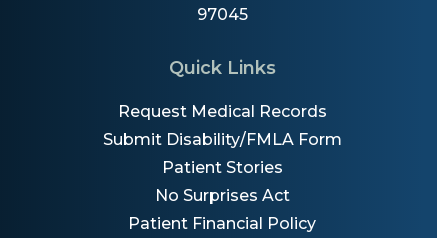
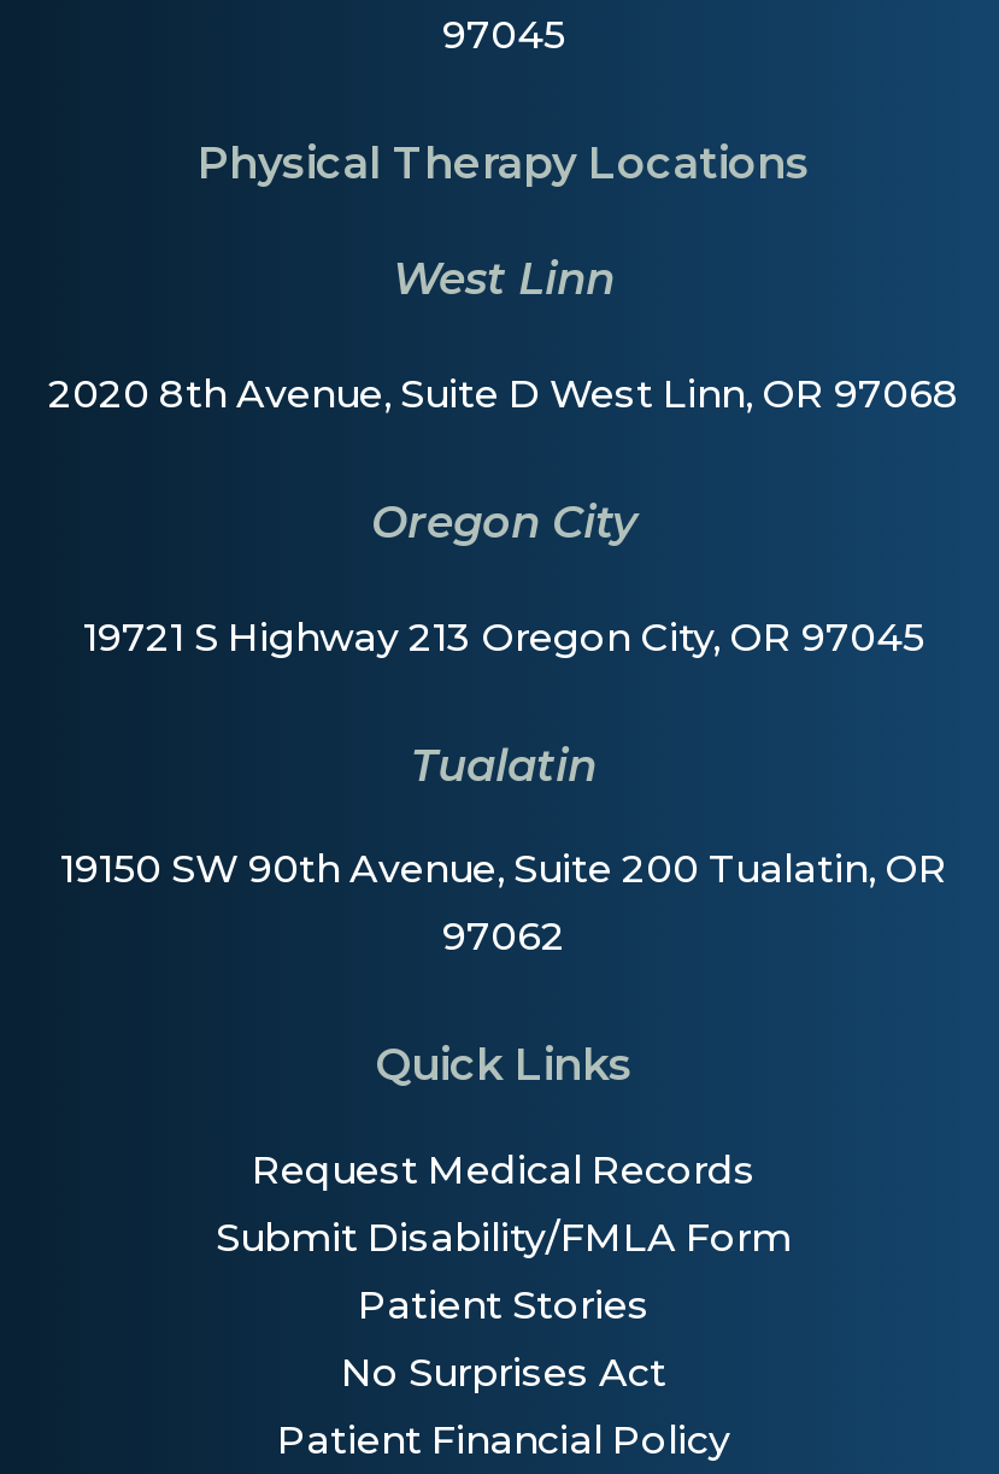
+ Physical Therapy Locations
+ West Linn
+ 2020 8th Avenue, Suite D West Linn, OR 97068
+ Oregon City
+ 19721 S Highway 213 Oregon City, OR 97045
+ Tualatin
+ 19150 SW 90th Avenue, Suite 200 Tualatin, OR
+ 97062
